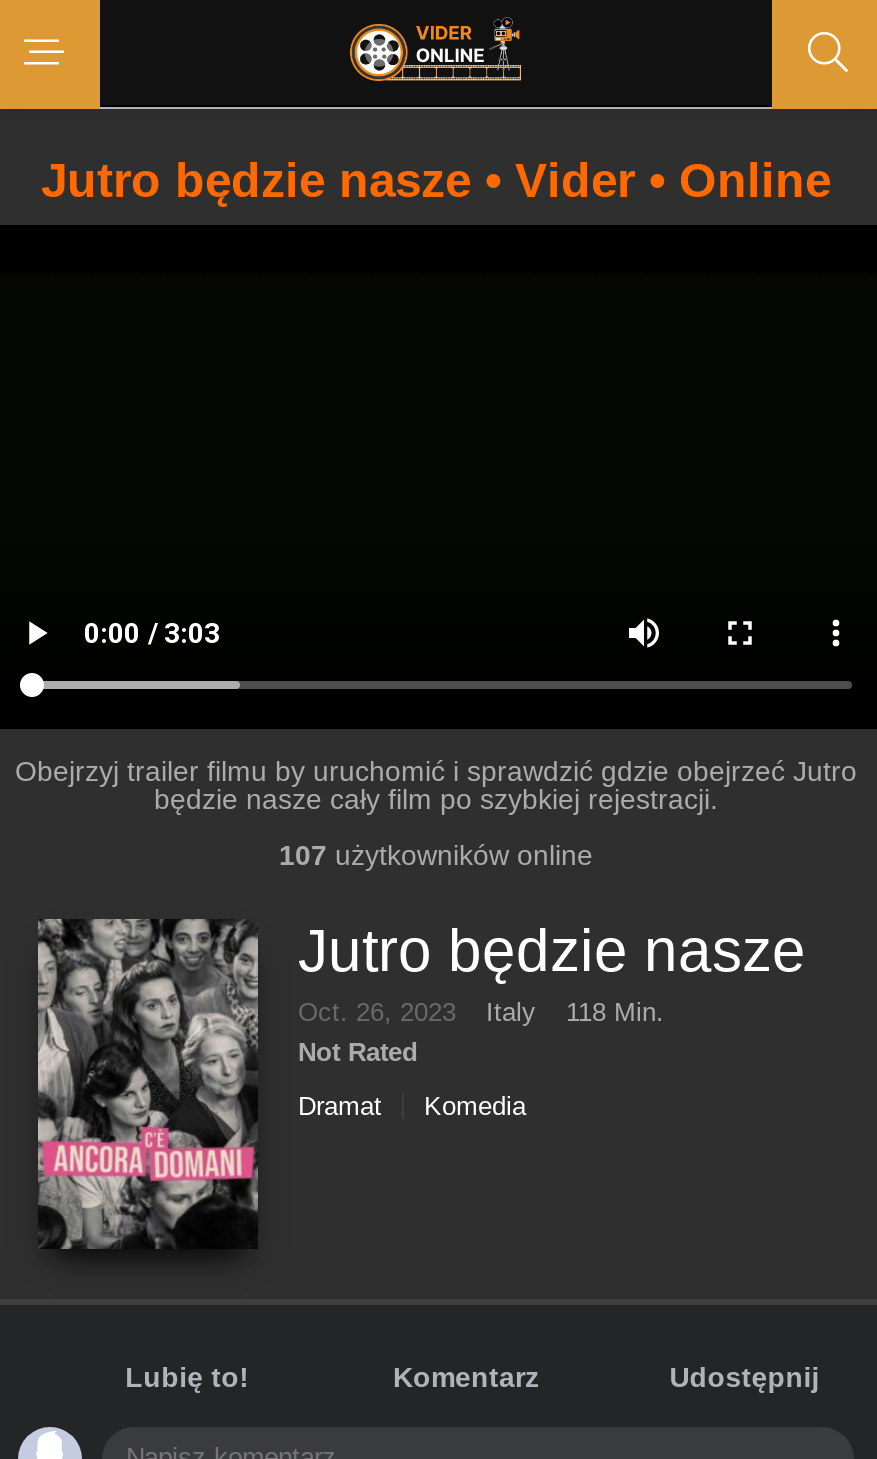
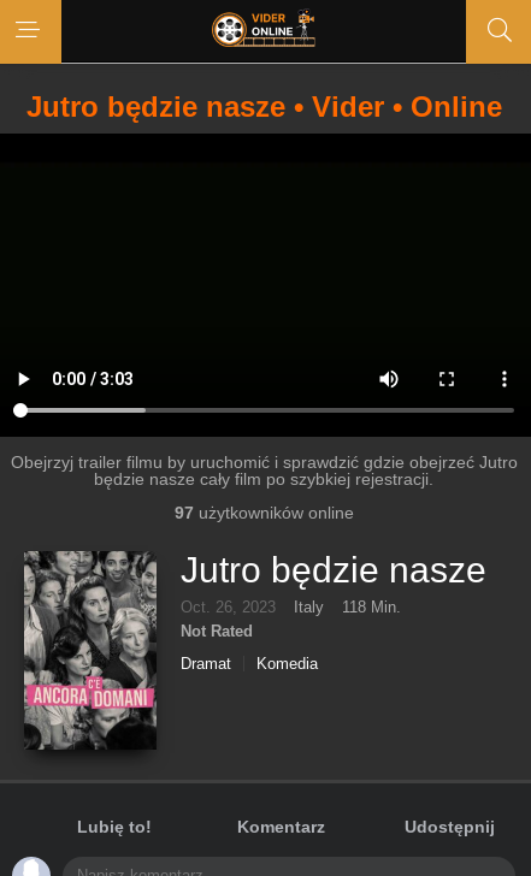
- 107 użytkowników online
+ 97 użytkowników online
